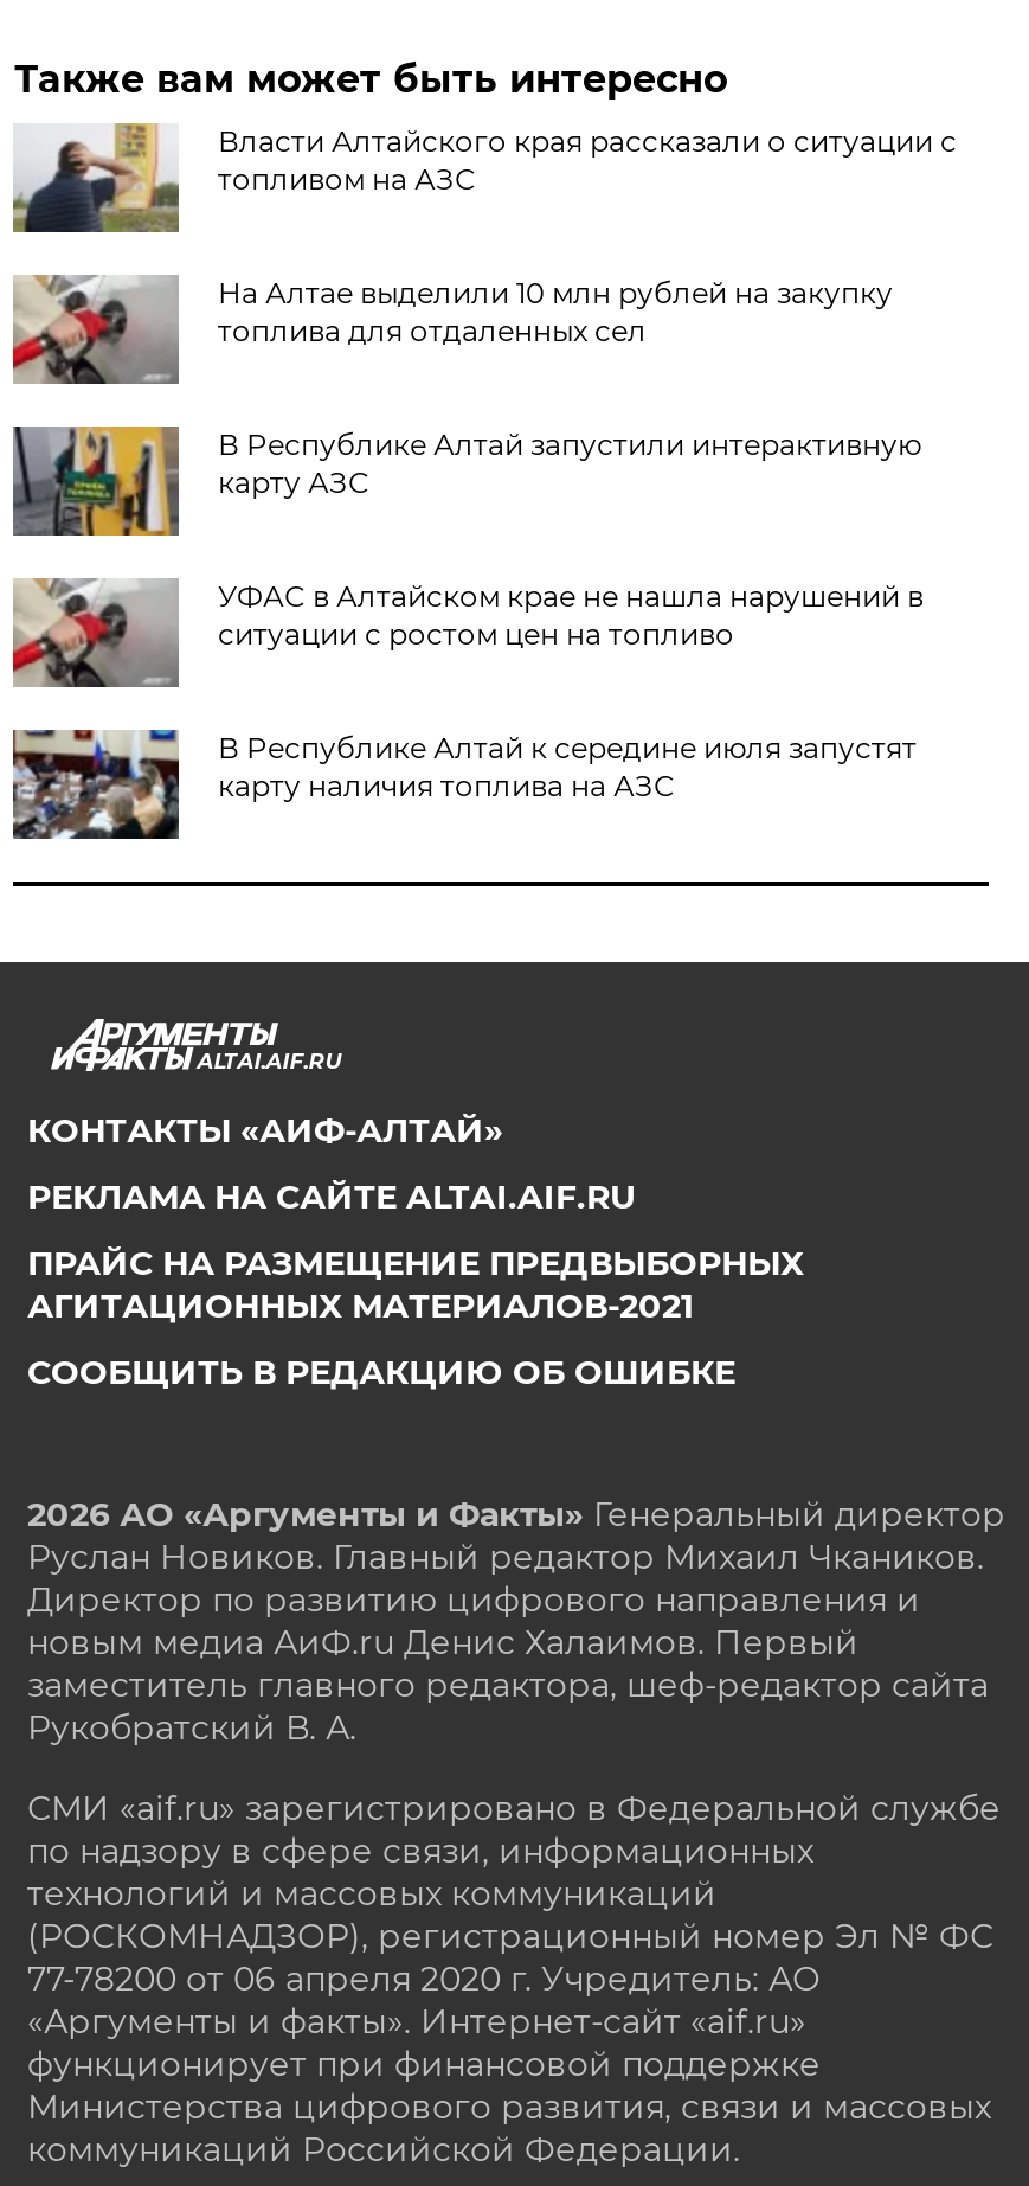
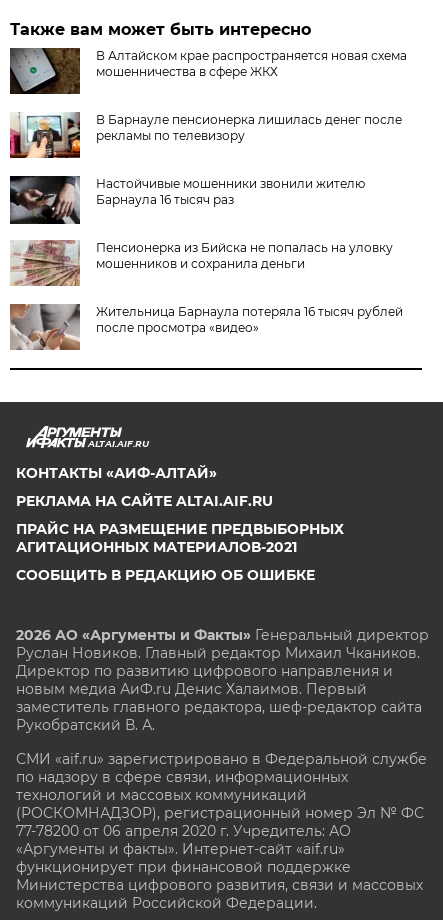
- [image]
- Власти Алтайского края рассказали о ситуации с
- топливом на АЗС
+ [image]
+ В Алтайском крае распространяется новая схема
+ мошенничества в сфере ЖКХ

- [image]
- На Алтае выделили 10 млн рублей на закупку
- топлива для отдаленных сел
+ [image]
+ В Барнауле пенсионерка лишилась денег после
+ рекламы по телевизору

- [image]
- В Республике Алтай запустили интерактивную
- карту АЗС
+ [image]
+ Настойчивые мошенники звонили жителю
+ Барнаула 16 тысяч раз

- [image]
- УФАС в Алтайском крае не нашла нарушений в
- ситуации с ростом цен на топливо
+ [image]
+ Пенсионерка из Бийска не попалась на уловку
+ мошенников и сохранила деньги

- [image]
- В Республике Алтай к середине июля запустят
- карту наличия топлива на АЗС
+ [image]
+ Жительница Барнаула потеряла 16 тысяч рублей
+ после просмотра «видео»
